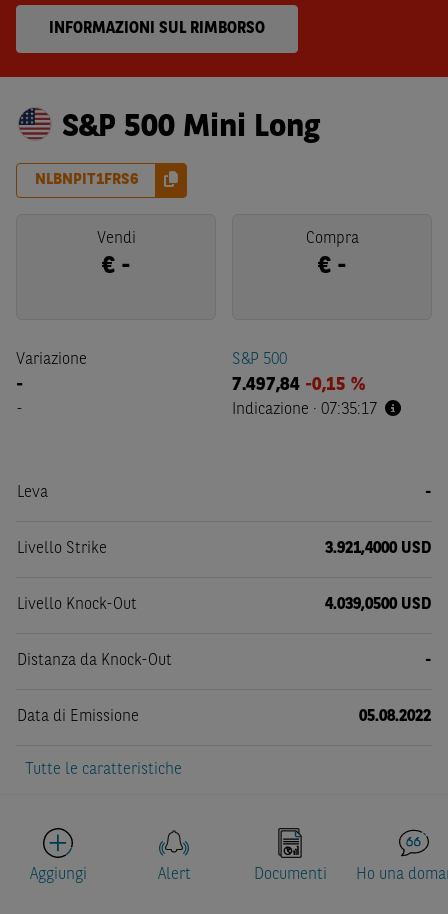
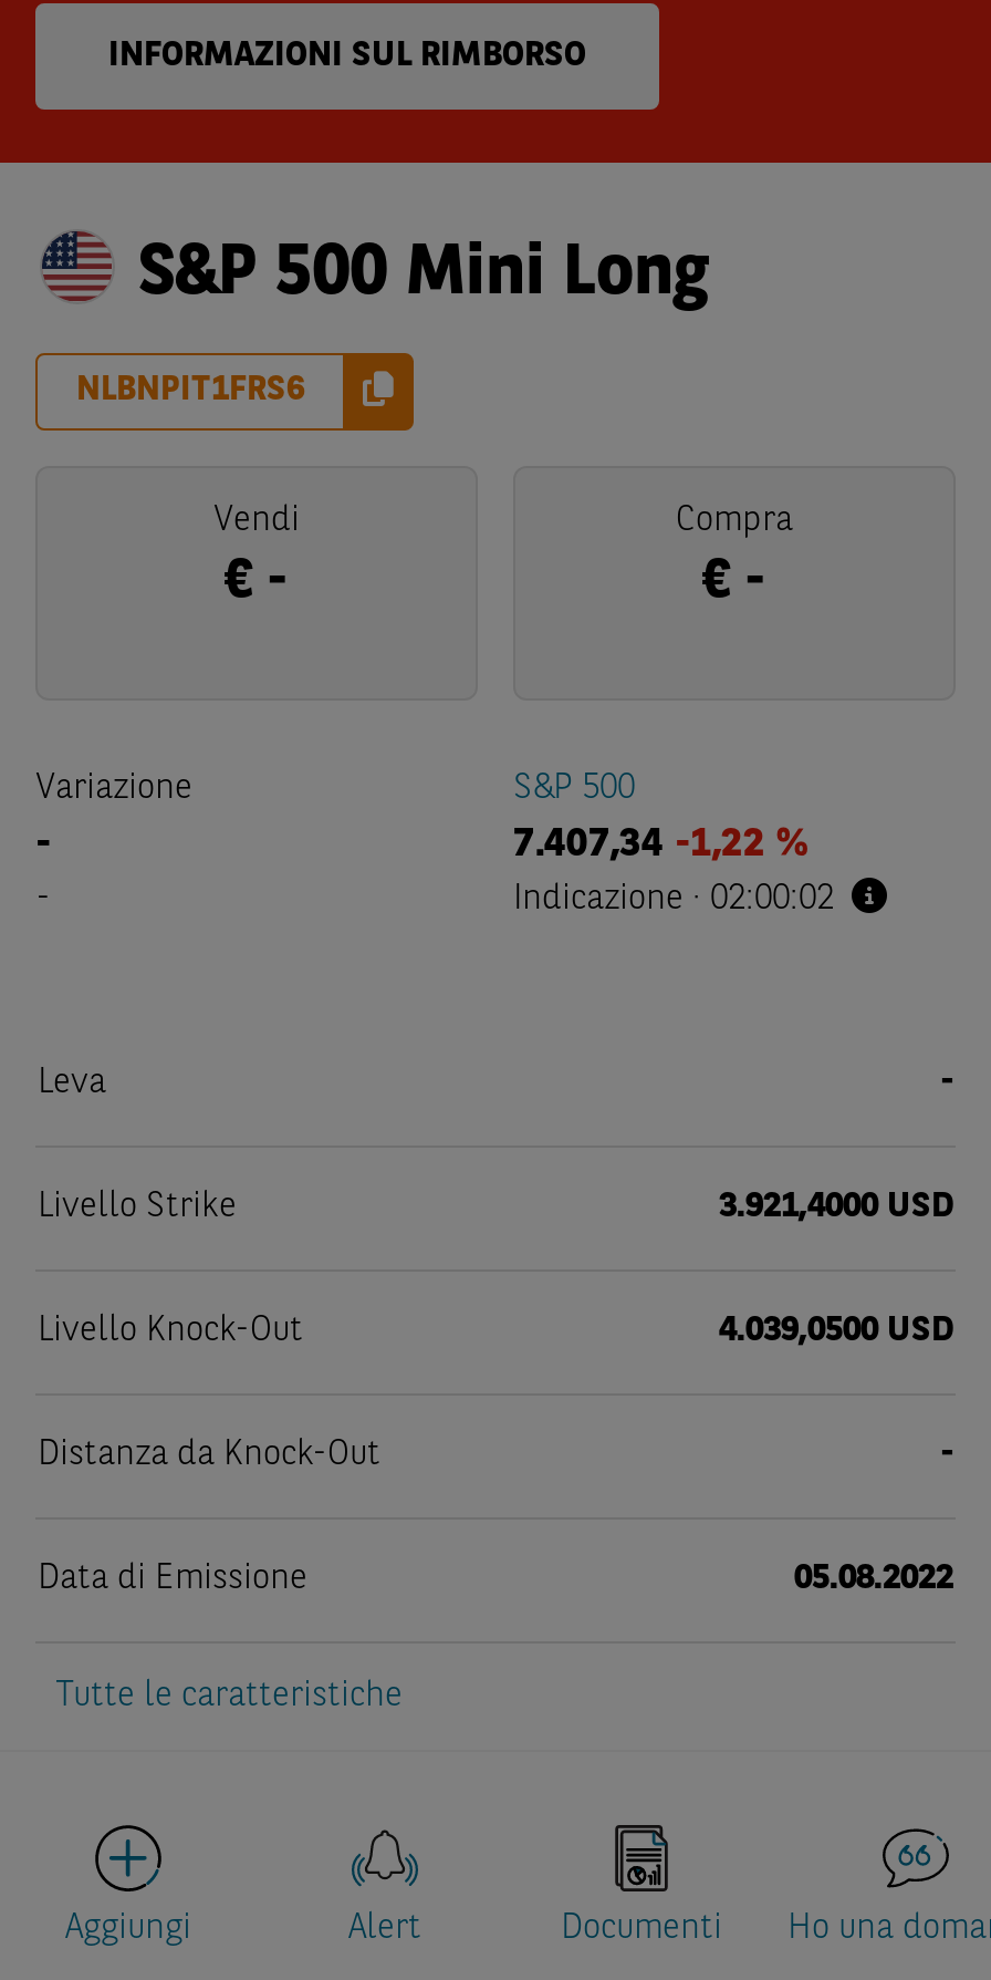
- 7.497,84 -0,15 %
+ 7.407,34 -1,22 %

- Indicazione · 07:35:17
+ Indicazione · 02:00:02
